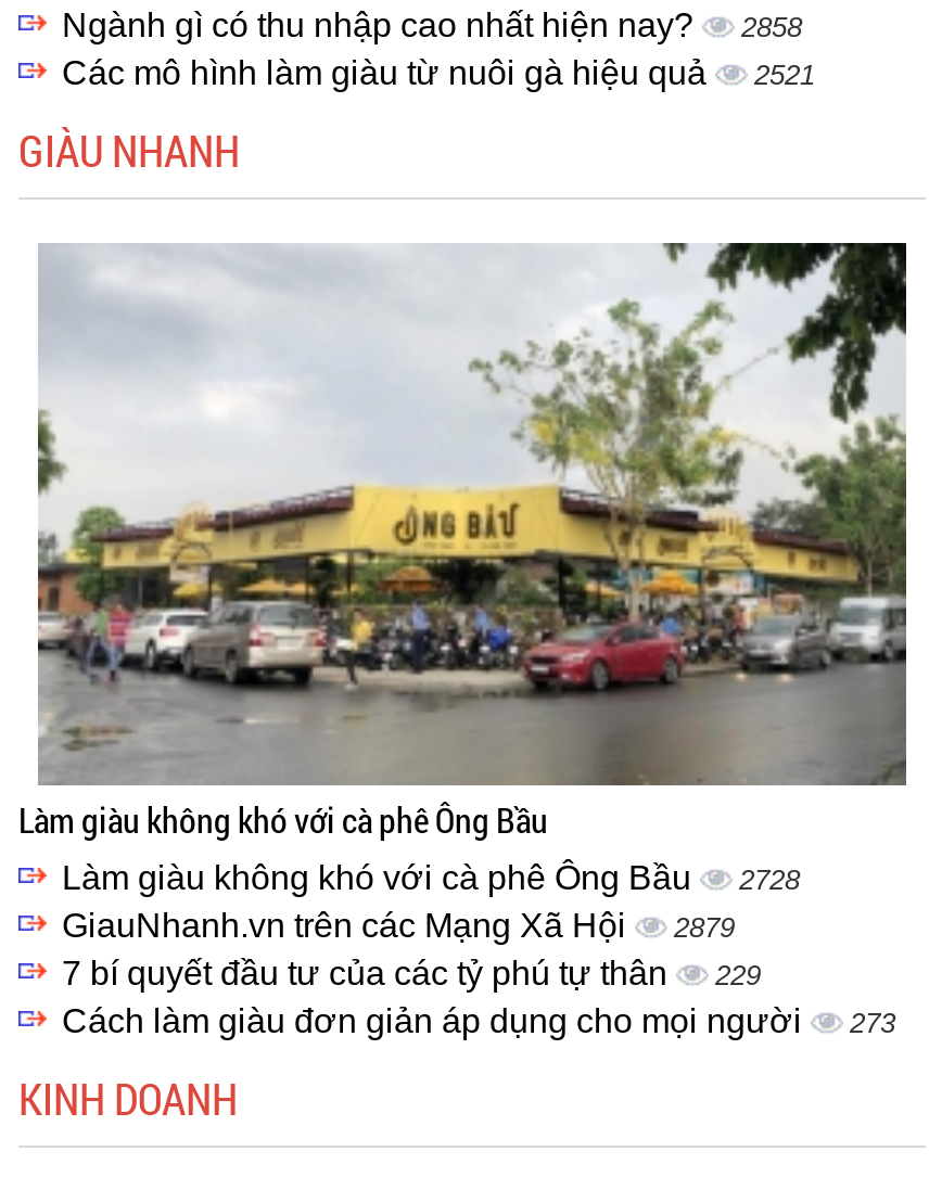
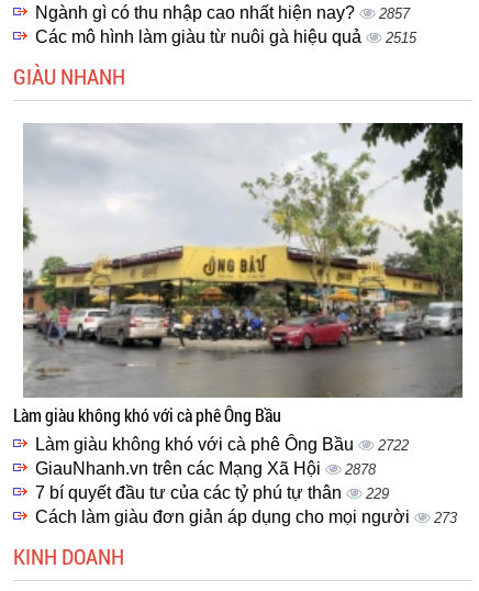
- Ngành gì có thu nhập cao nhất hiện nay? 2858
+ Ngành gì có thu nhập cao nhất hiện nay? 2857

- Các mô hình làm giàu từ nuôi gà hiệu quả 2521
+ Các mô hình làm giàu từ nuôi gà hiệu quả 2515

- Làm giàu không khó với cà phê Ông Bầu 2728
+ Làm giàu không khó với cà phê Ông Bầu 2722

- GiauNhanh.vn trên các Mạng Xã Hội 2879
+ GiauNhanh.vn trên các Mạng Xã Hội 2878
